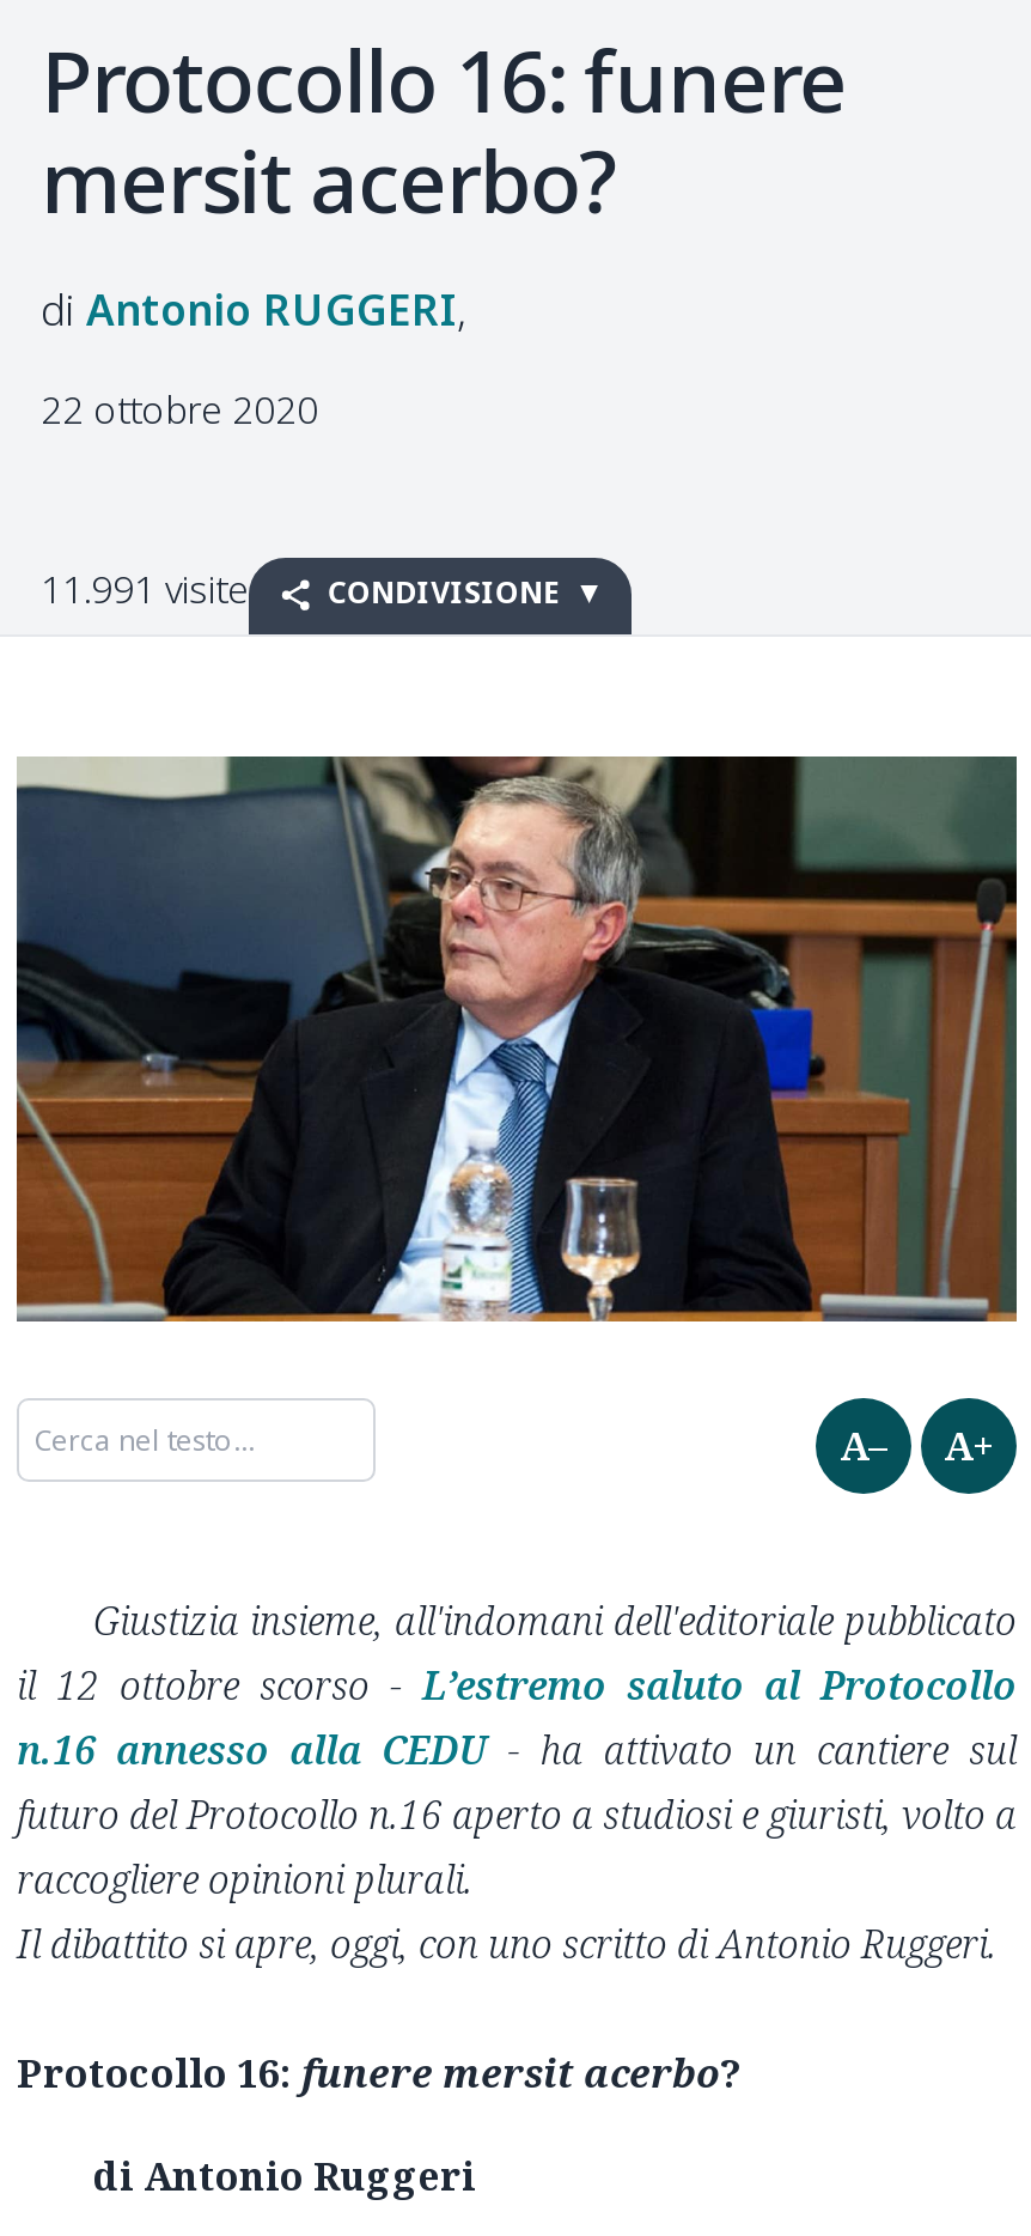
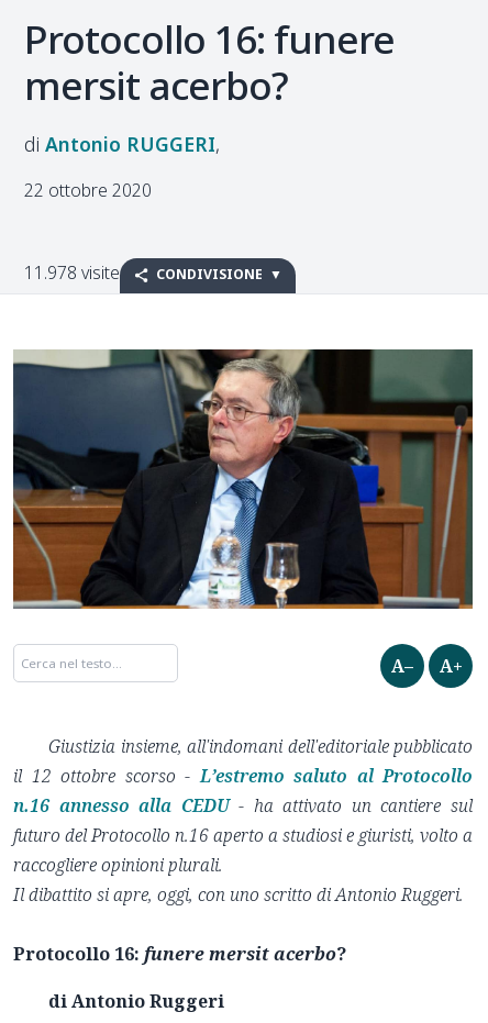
- 11.991 visite CONDIVISIONE
+ 11.978 visite CONDIVISIONE
